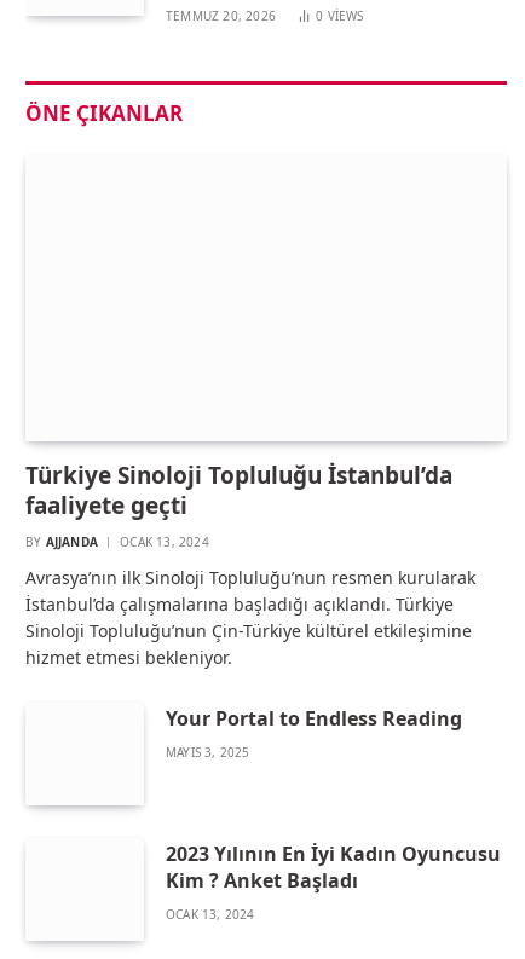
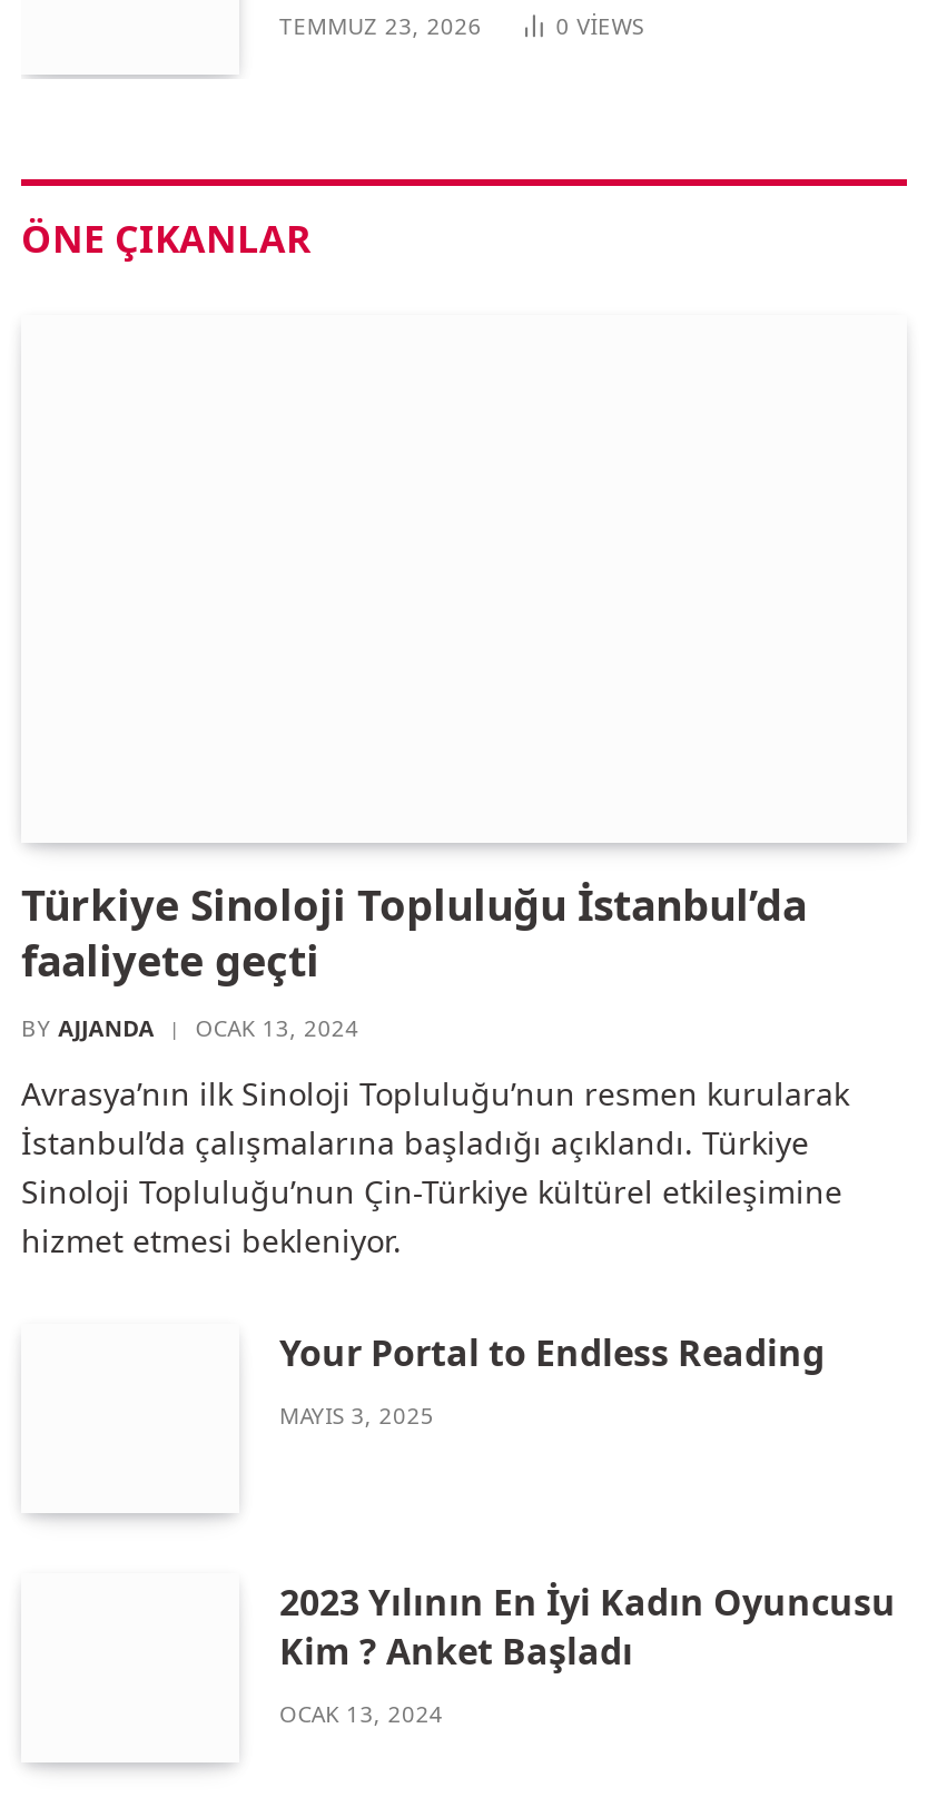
- TEMMUZ 20, 2026
+ TEMMUZ 23, 2026
